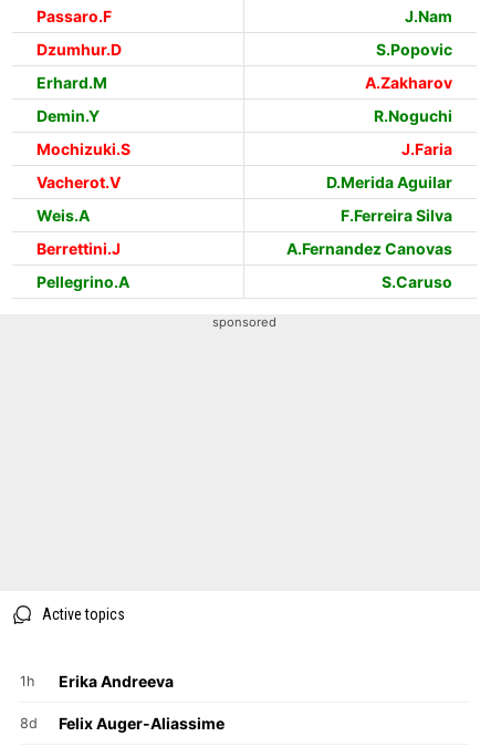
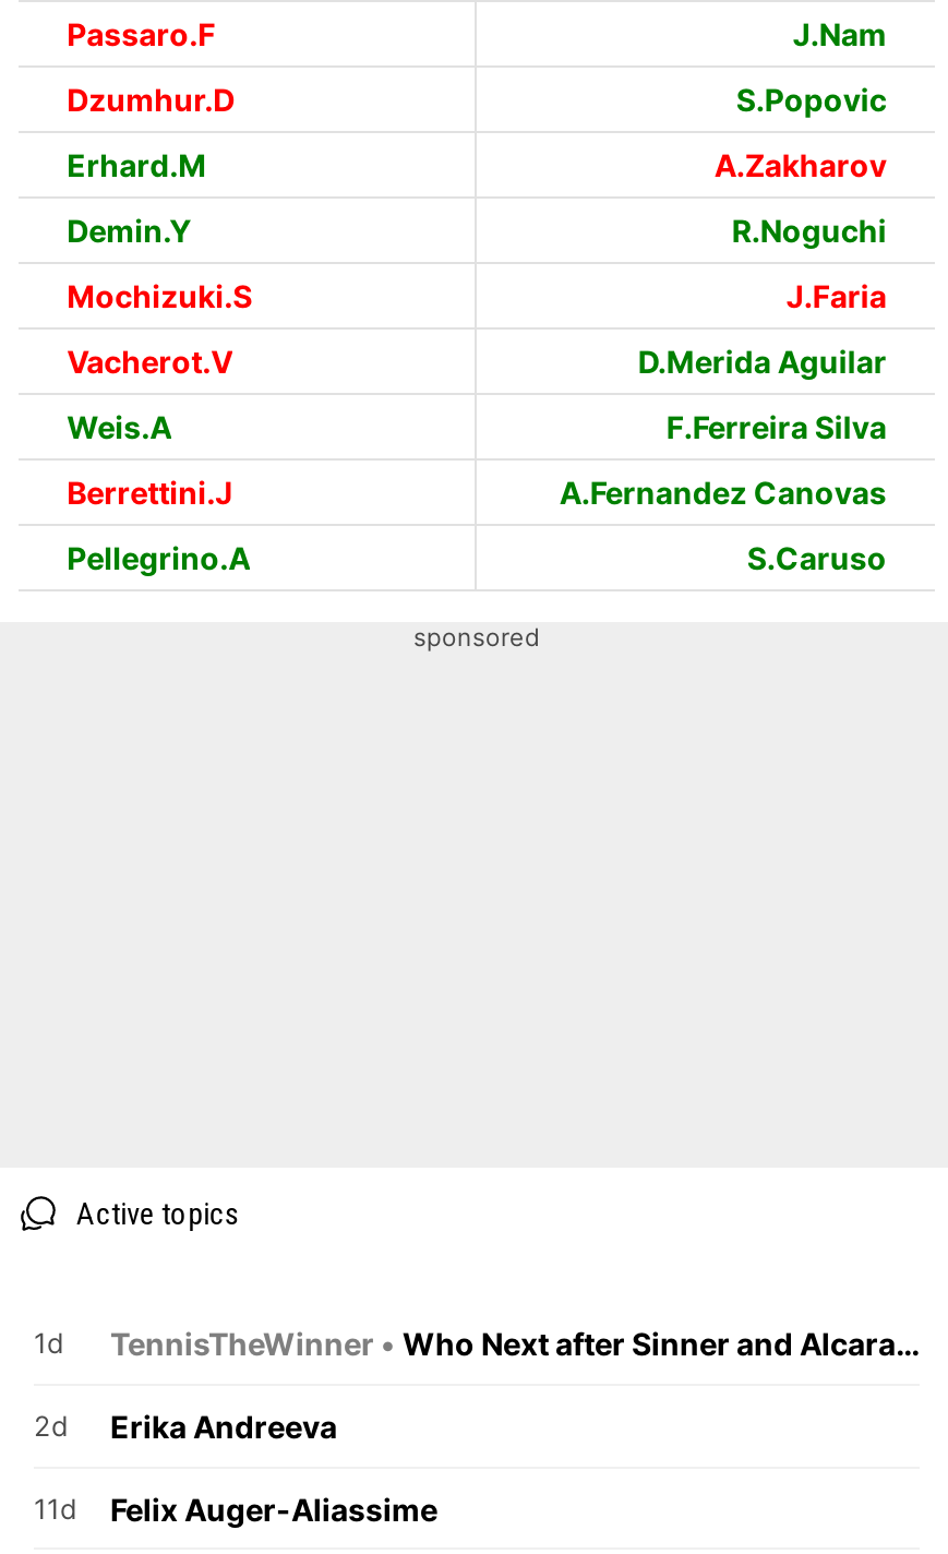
- 1h
+ 1d
+ TennisTheWinner • Who Next after Sinner and Alcaraz?
+ 2d

- 8d Felix Auger-Aliassime
+ 11d Felix Auger-Aliassime
